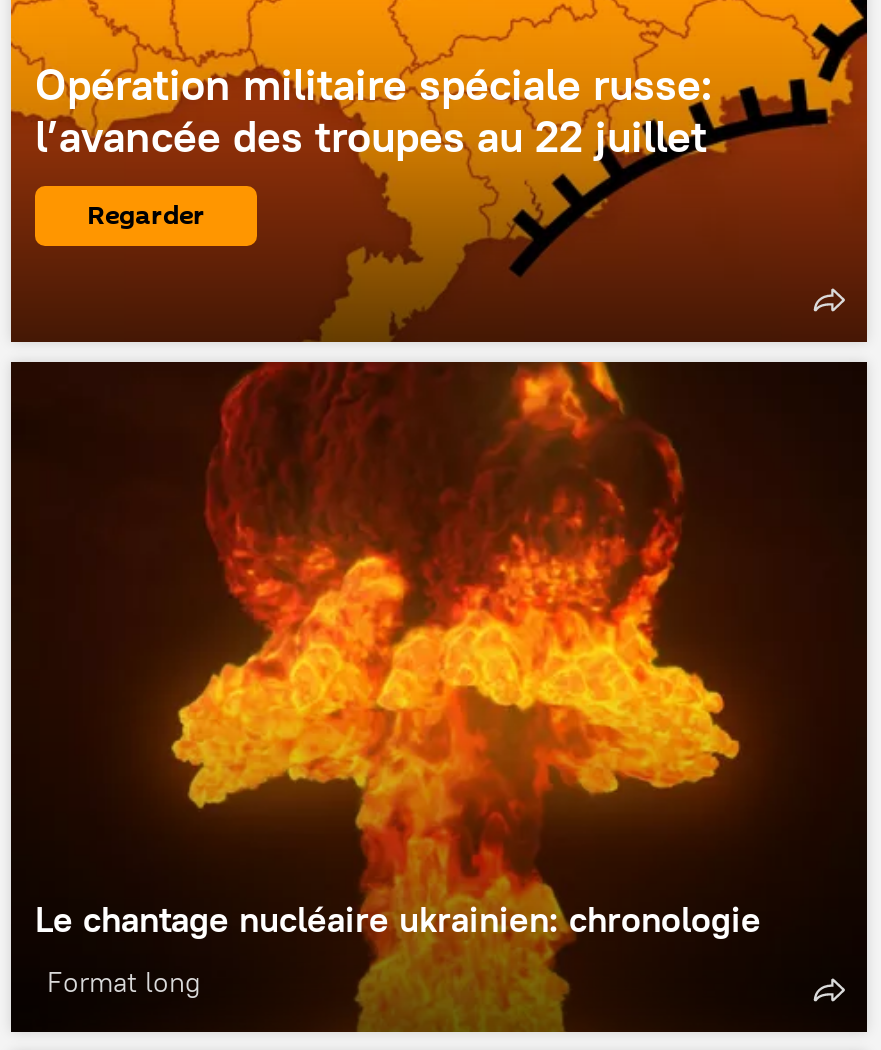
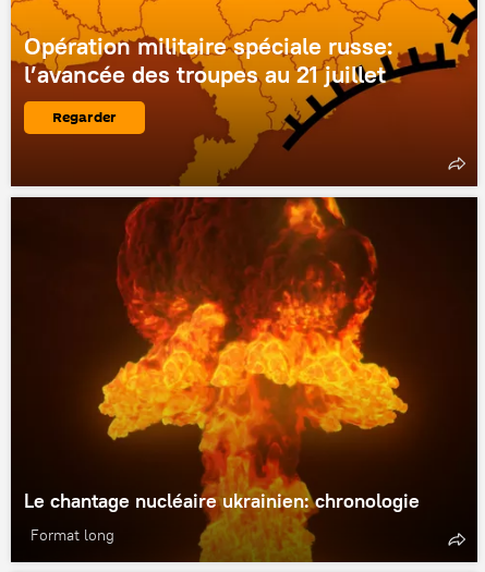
- l’avancée des troupes au 22 juillet
+ l’avancée des troupes au 21 juillet
